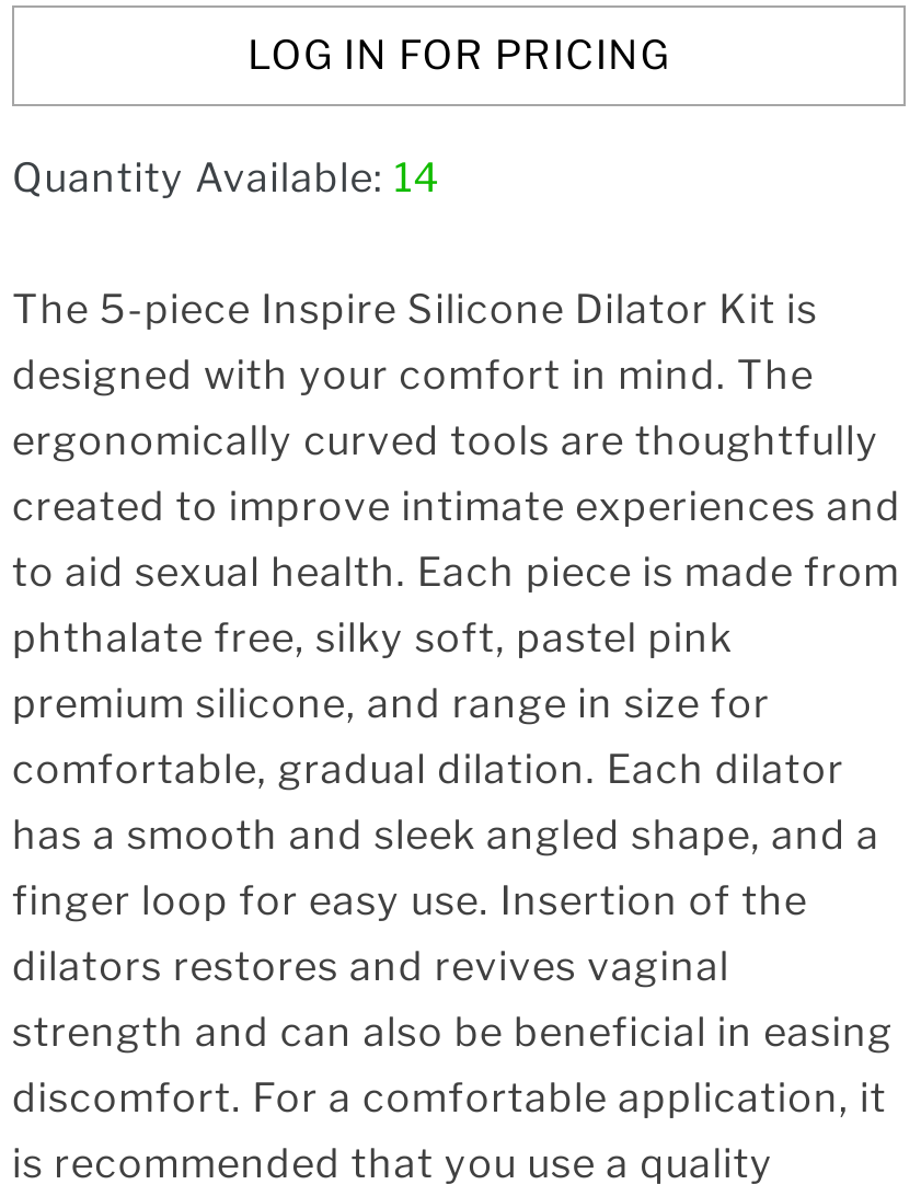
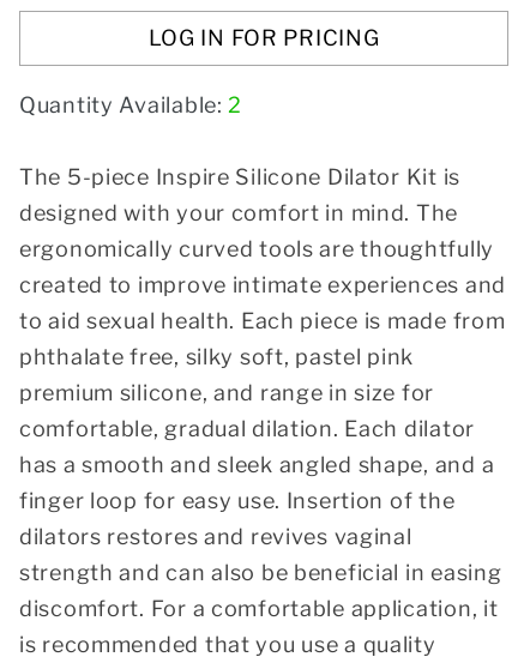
- Quantity Available: 14
+ Quantity Available: 2
